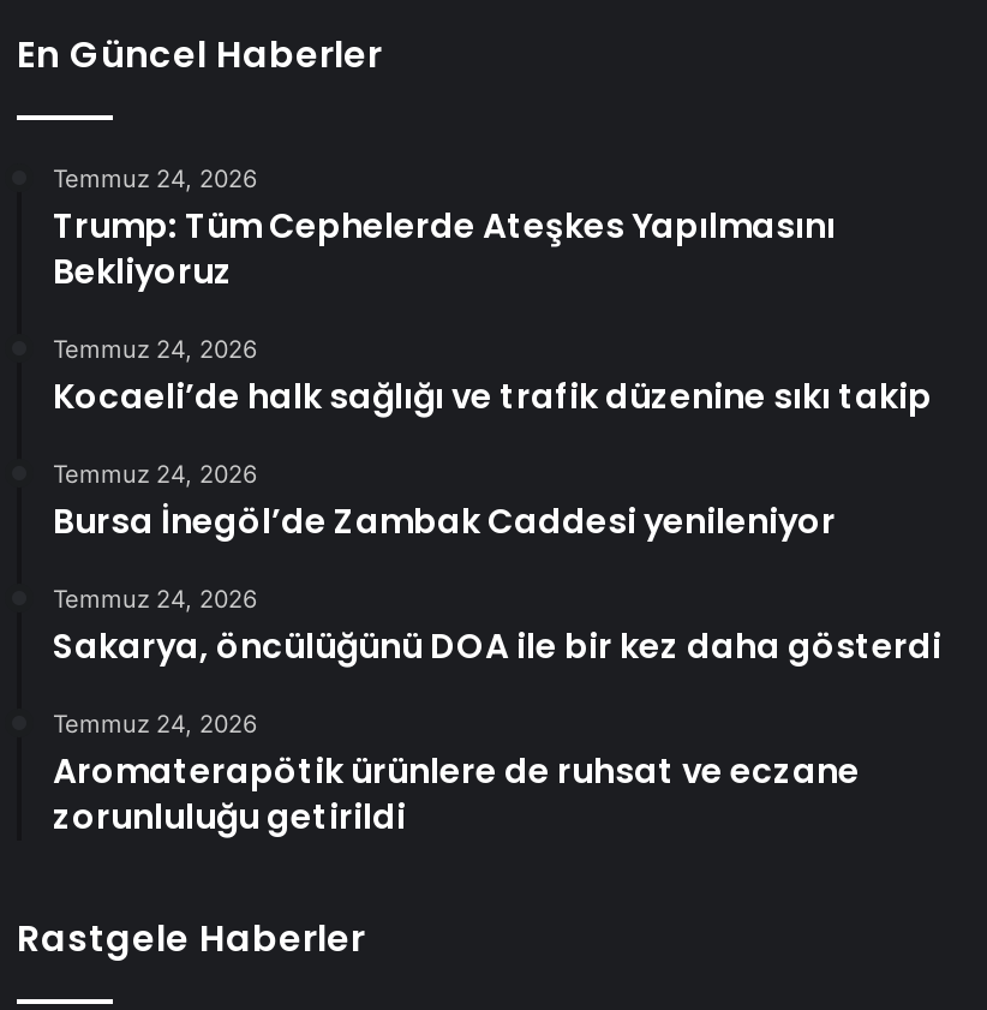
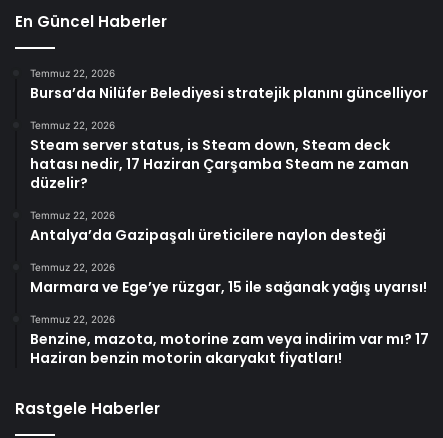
- Temmuz 24, 2026
- Trump: Tüm Cephelerde Ateşkes Yapılmasını
- Bekliyoruz
+ Temmuz 22, 2026
+ Bursa’da Nilüfer Belediyesi stratejik planını güncelliyor

- Temmuz 24, 2026
- Kocaeli’de halk sağlığı ve trafik düzenine sıkı takip
+ Temmuz 22, 2026
+ Steam server status, is Steam down, Steam deck
+ hatası nedir, 17 Haziran Çarşamba Steam ne zaman
+ düzelir?

- Temmuz 24, 2026
- Bursa İnegöl’de Zambak Caddesi yenileniyor
+ Temmuz 22, 2026
+ Antalya’da Gazipaşalı üreticilere naylon desteği

- Temmuz 24, 2026
- Sakarya, öncülüğünü DOA ile bir kez daha gösterdi
+ Temmuz 22, 2026
+ Marmara ve Ege’ye rüzgar, 15 ile sağanak yağış uyarısı!

- Temmuz 24, 2026
- Aromaterapötik ürünlere de ruhsat ve eczane
- zorunluluğu getirildi
+ Temmuz 22, 2026
+ Benzine, mazota, motorine zam veya indirim var mı? 17
+ Haziran benzin motorin akaryakıt fiyatları!
